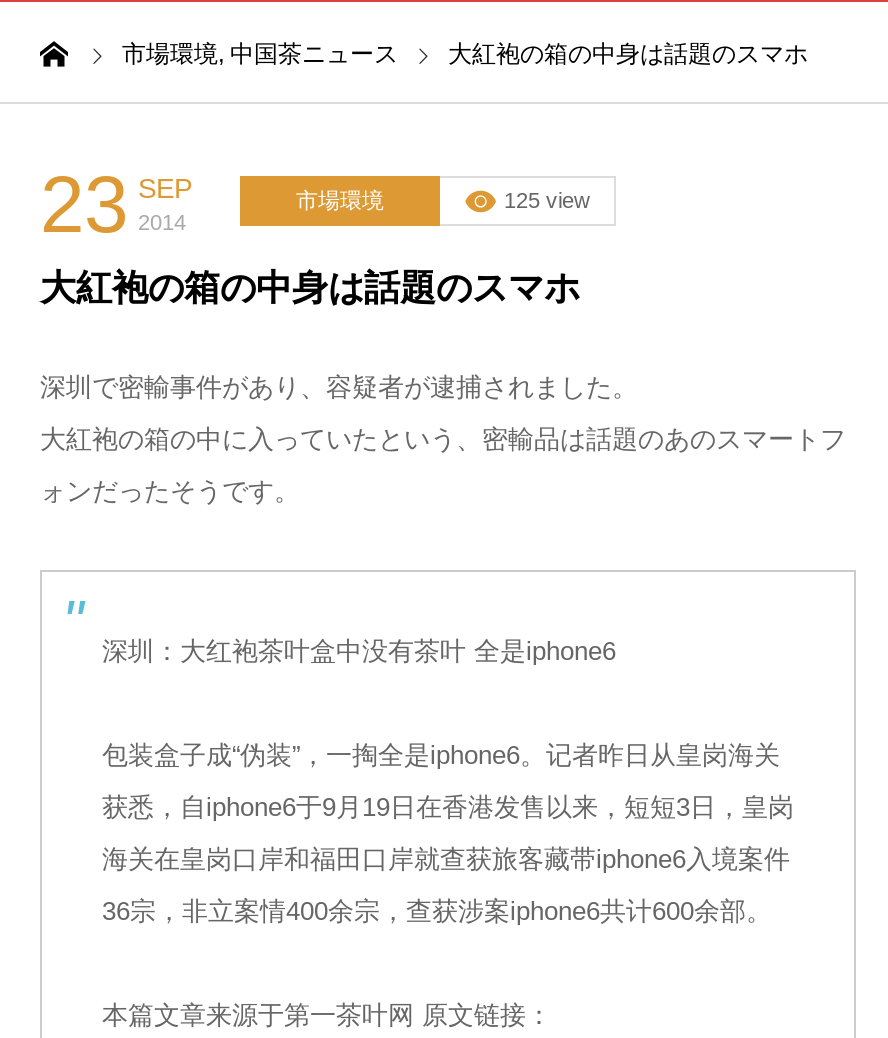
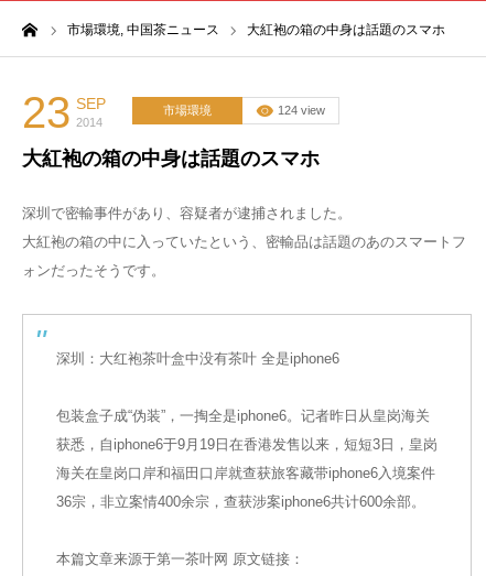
- 125 view
+ 124 view
